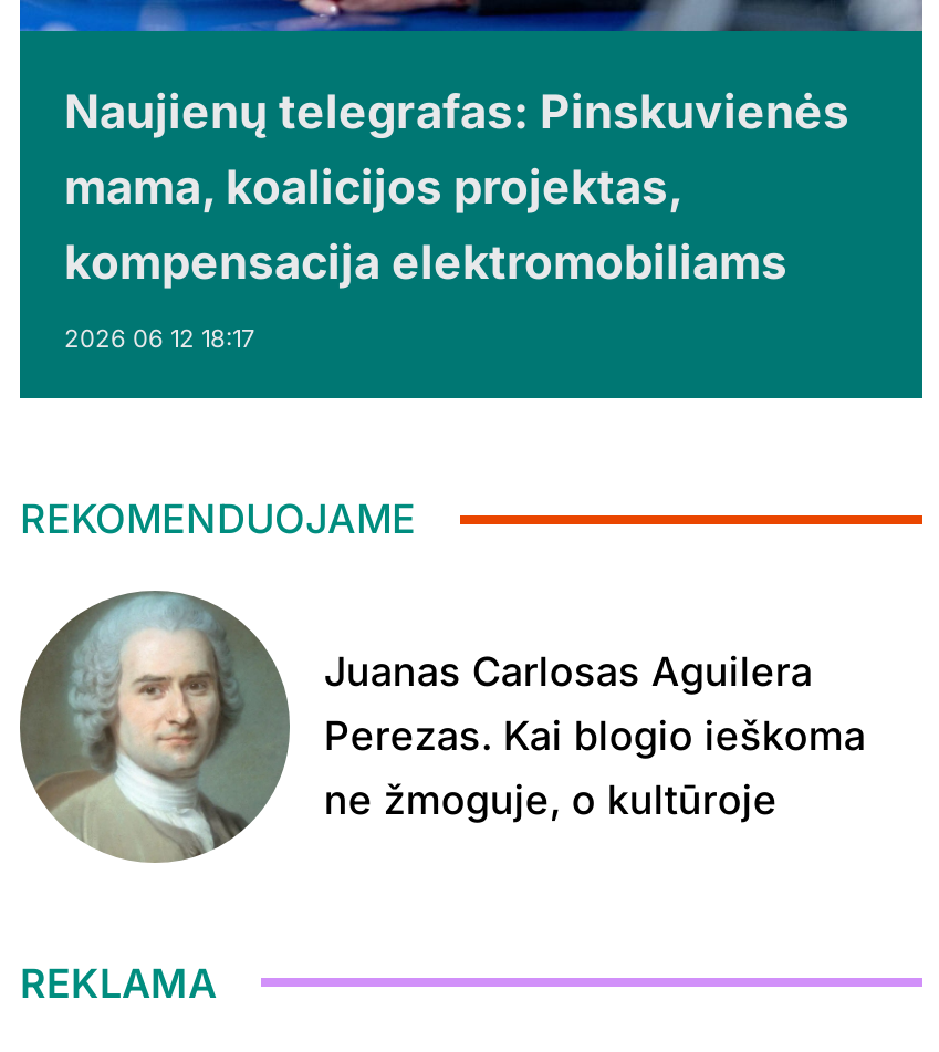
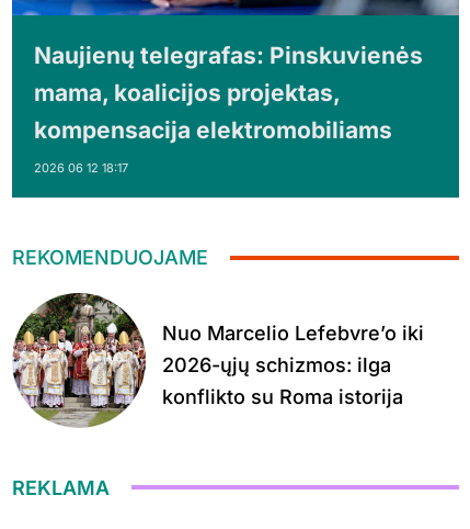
- [image]
- Juanas Carlosas Aguilera
- Perezas. Kai blogio ieškoma
- ne žmoguje, o kultūroje
+ [image]
+ Nuo Marcelio Lefebvre’o iki
+ 2026-ųjų schizmos: ilga
+ konflikto su Roma istorija
